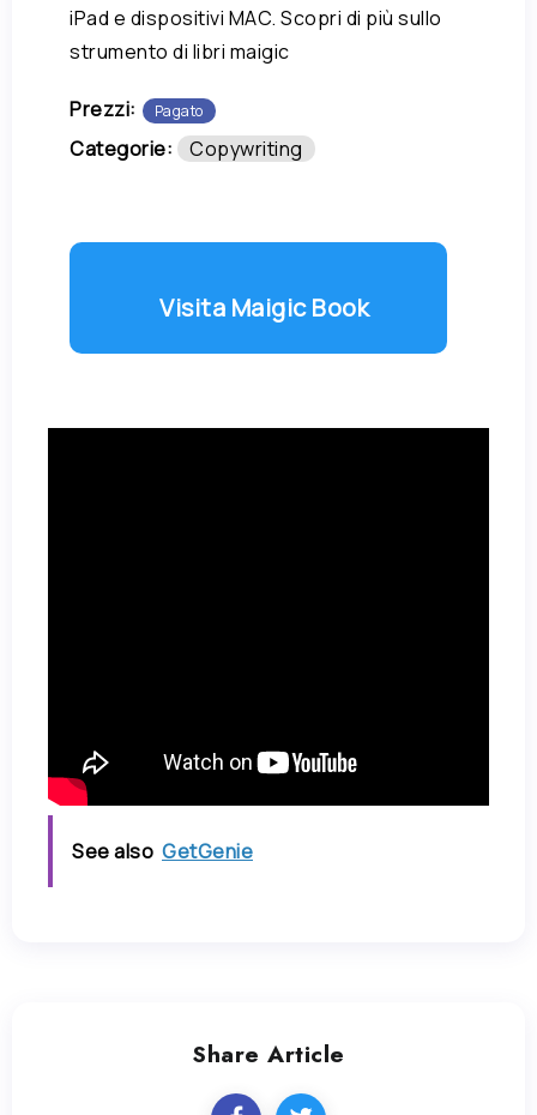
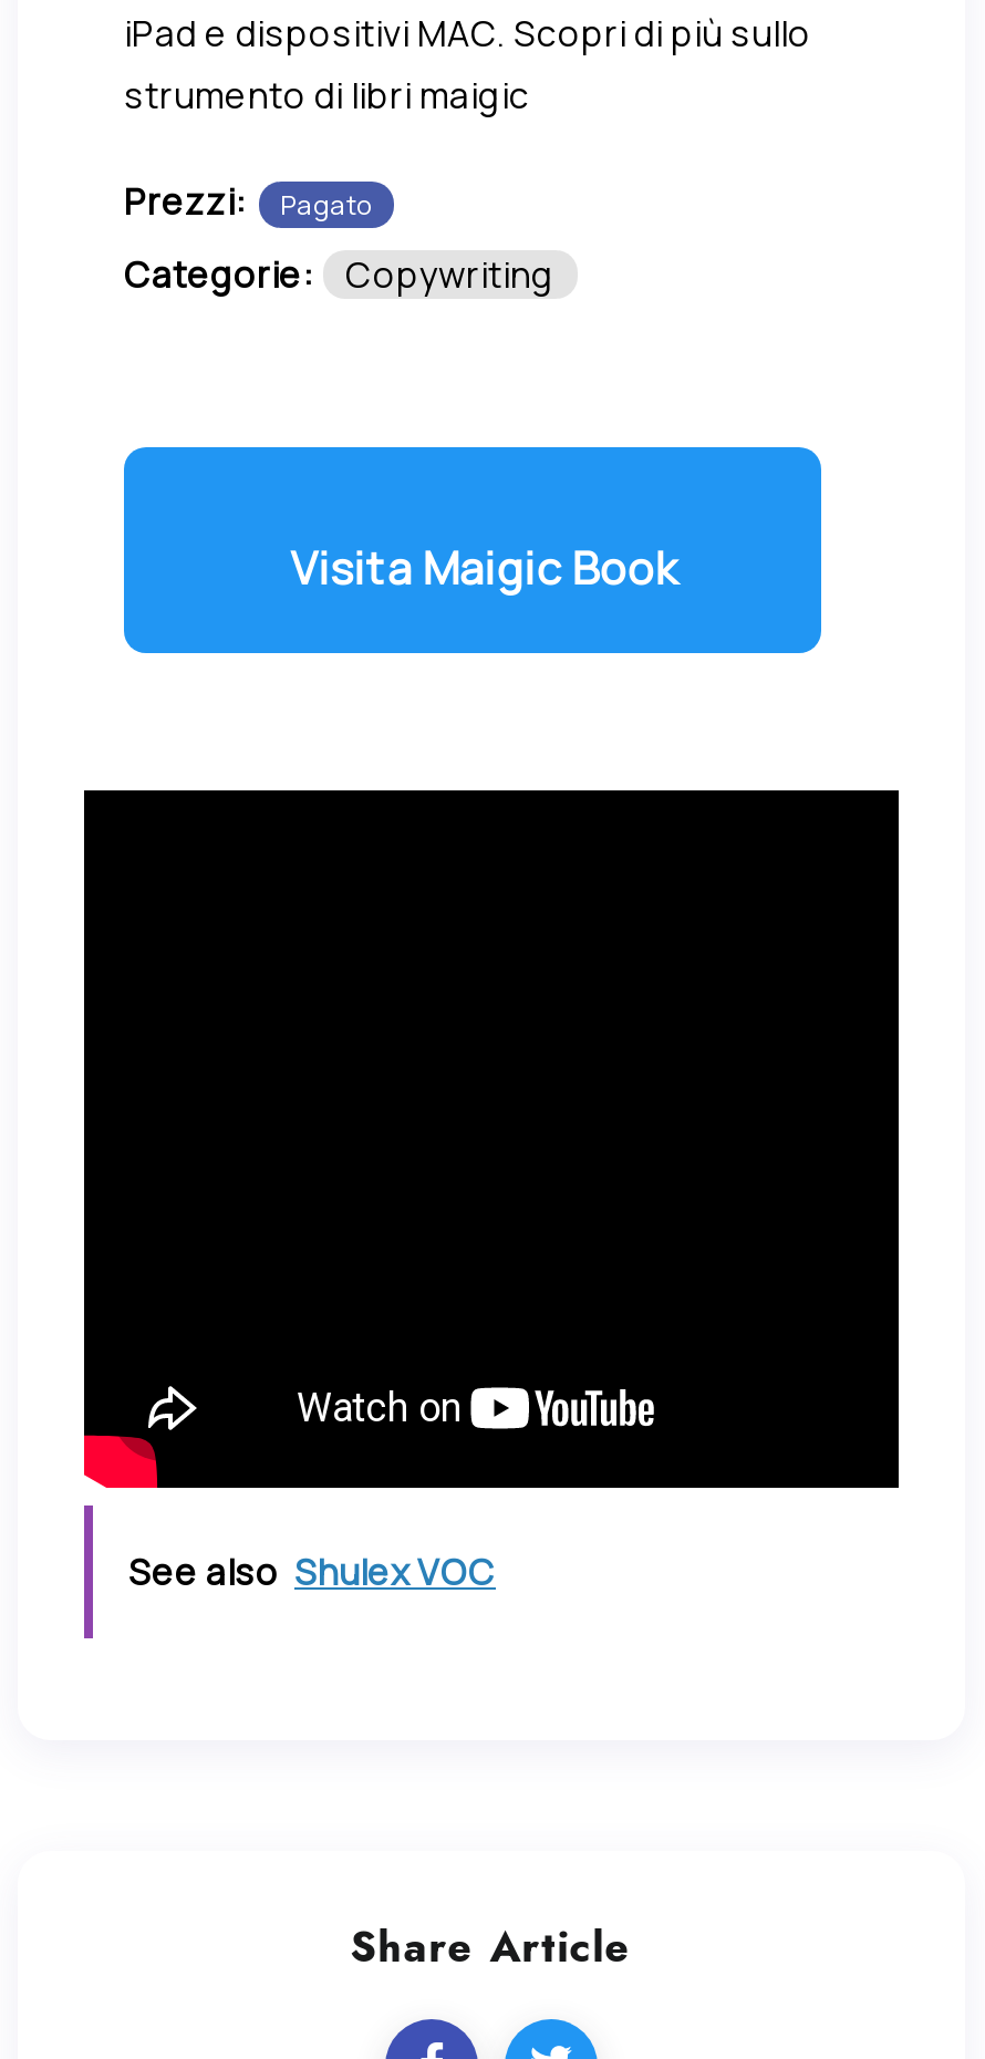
- See also GetGenie
+ See also Shulex VOC
